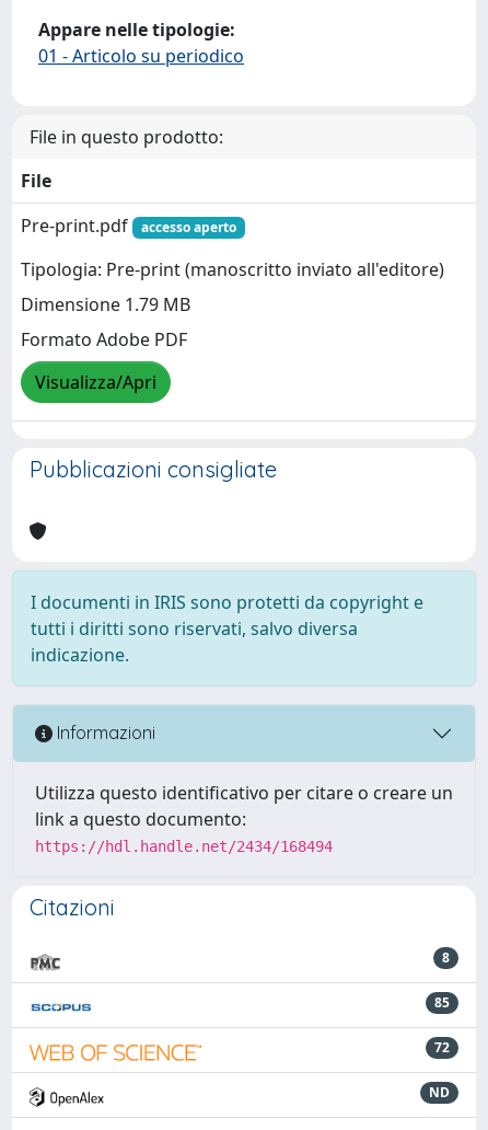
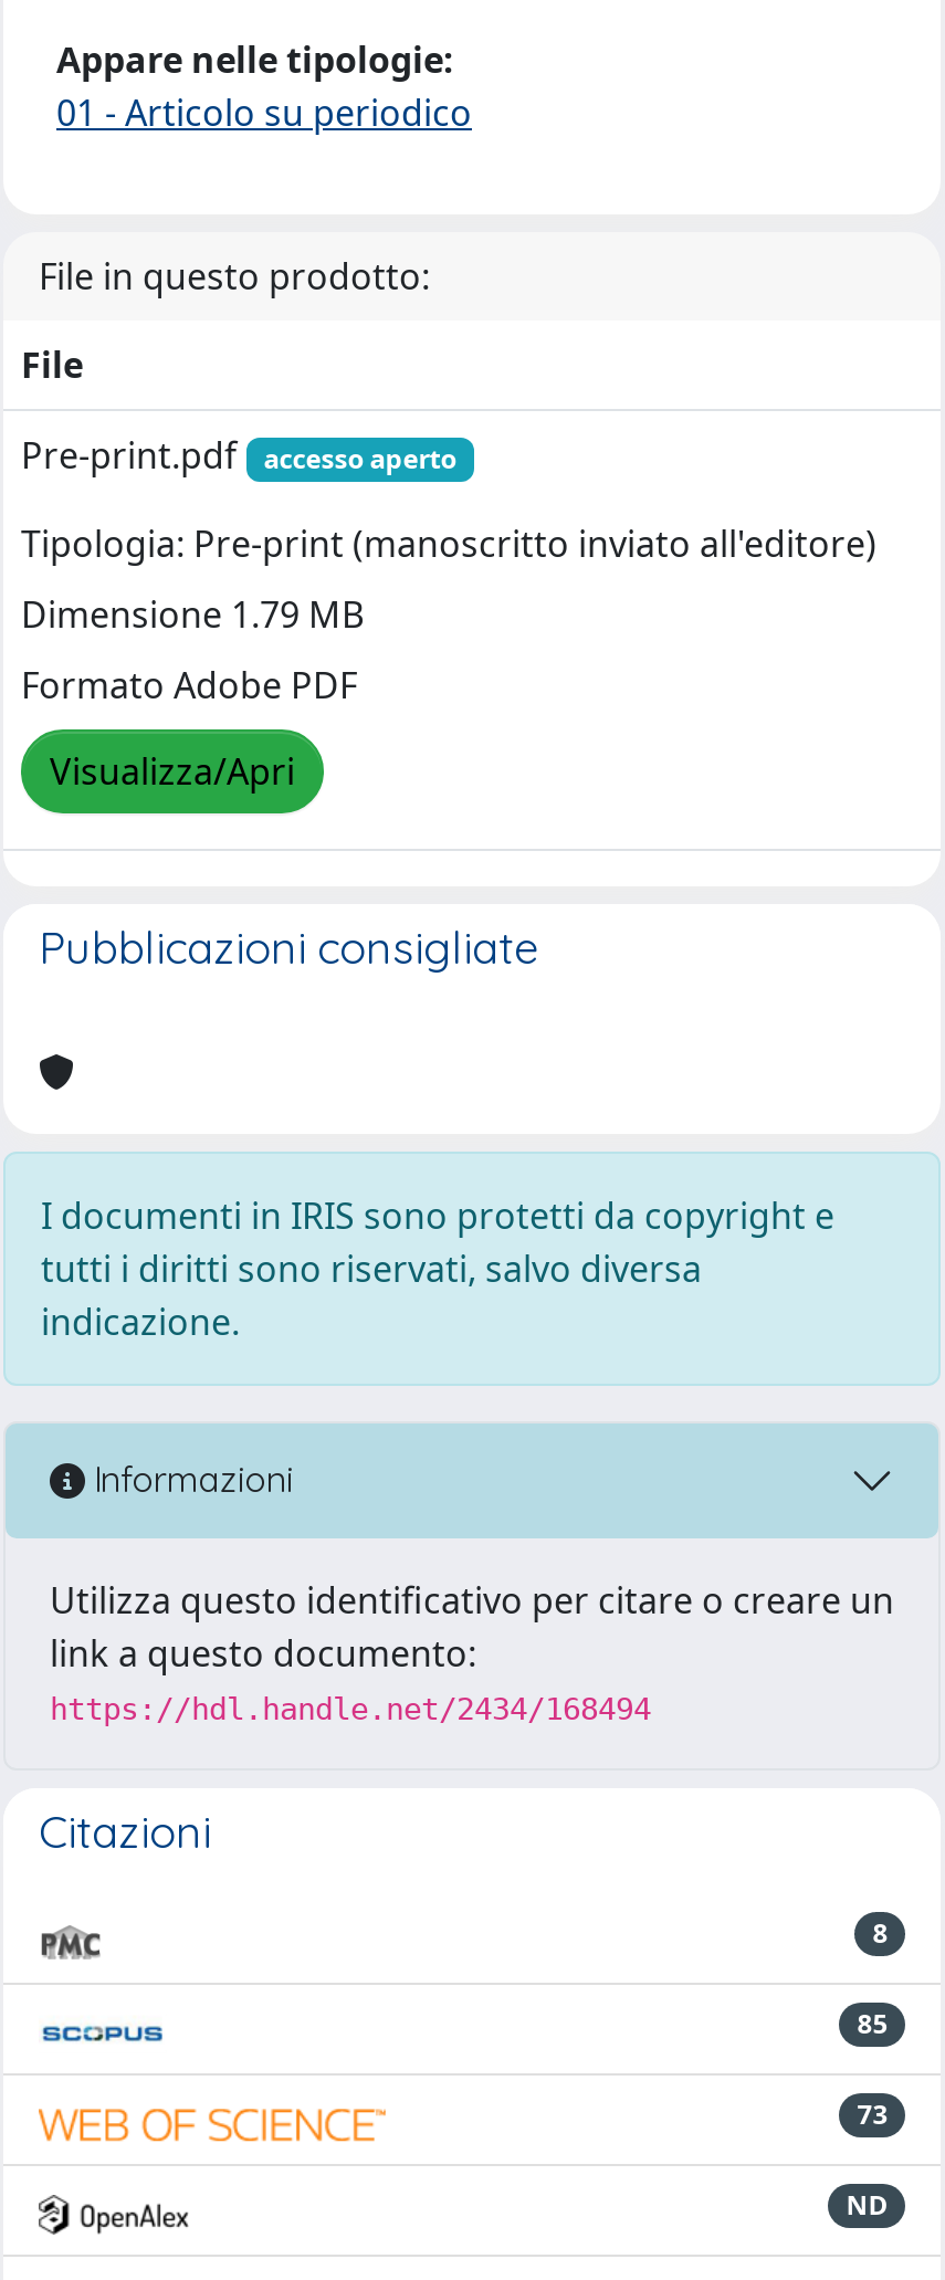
- 72
+ 73
